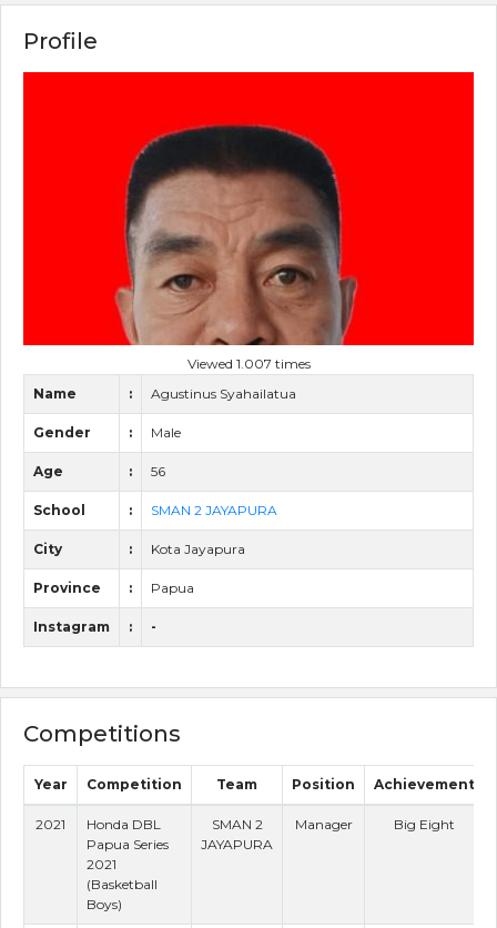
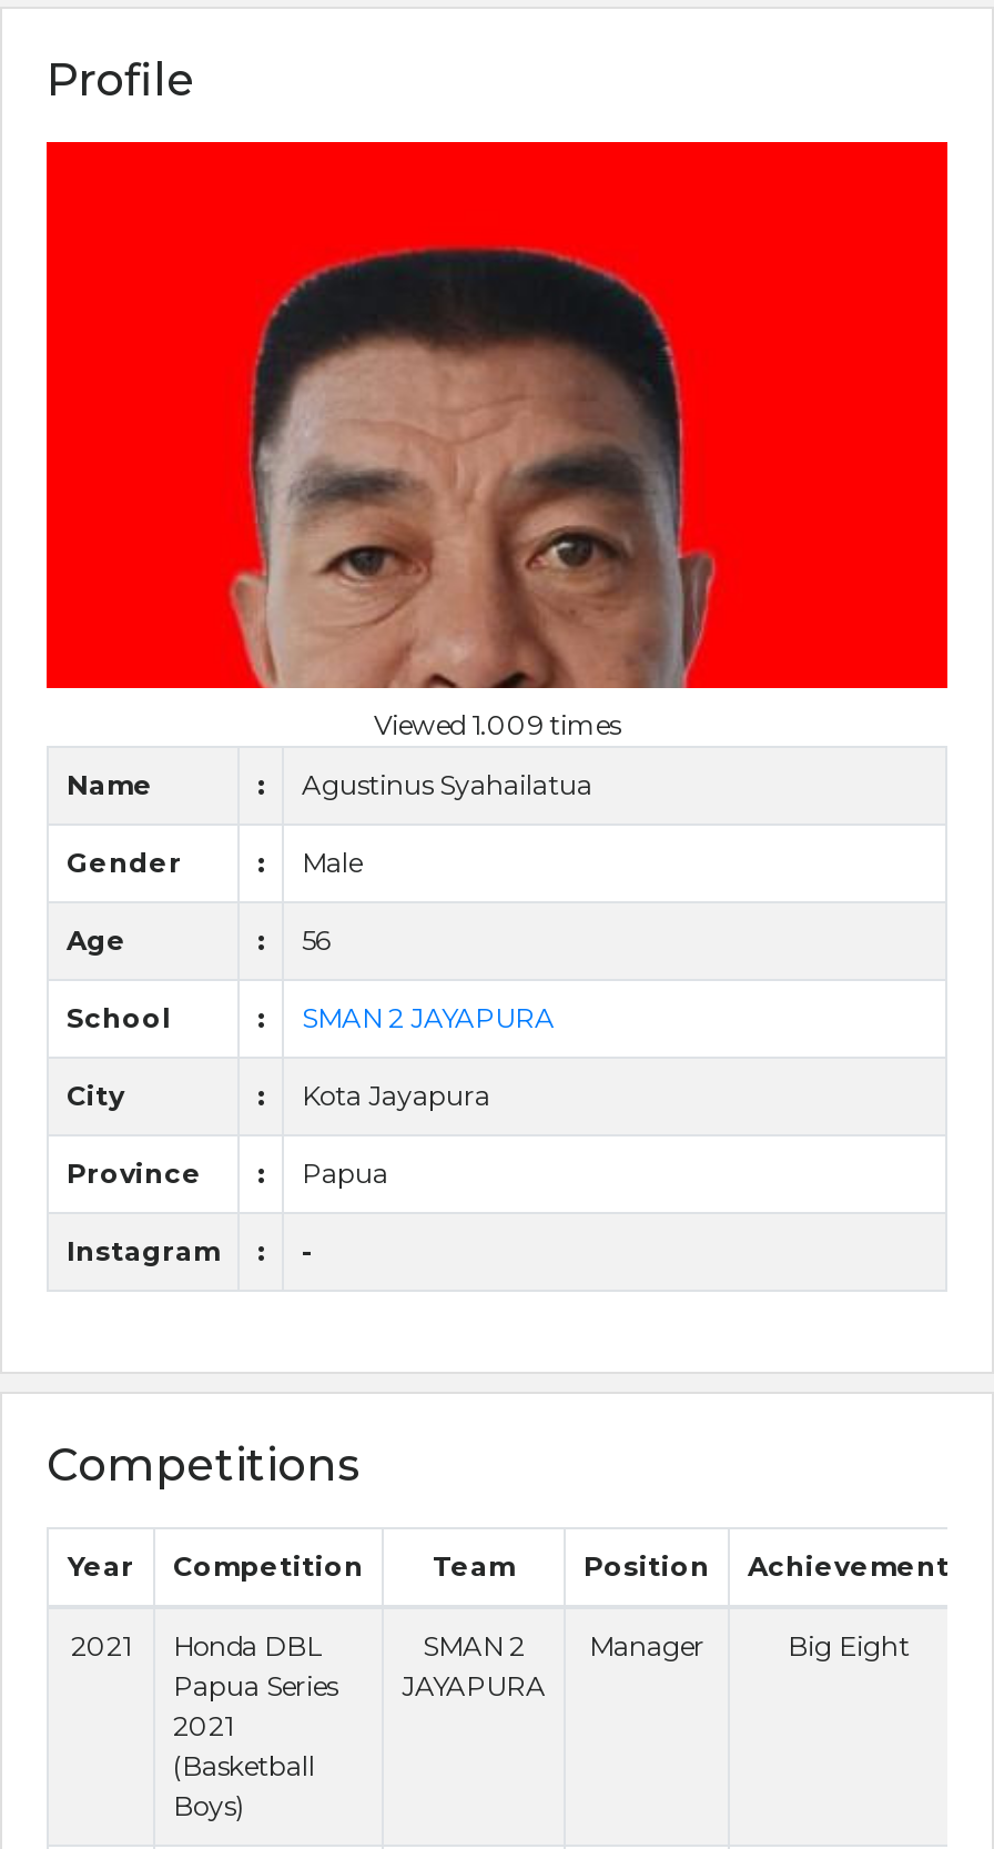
- Viewed 1.007 times
+ Viewed 1.009 times
